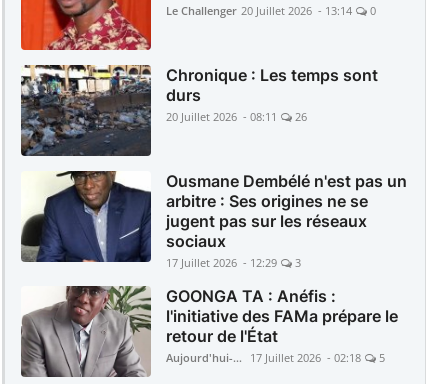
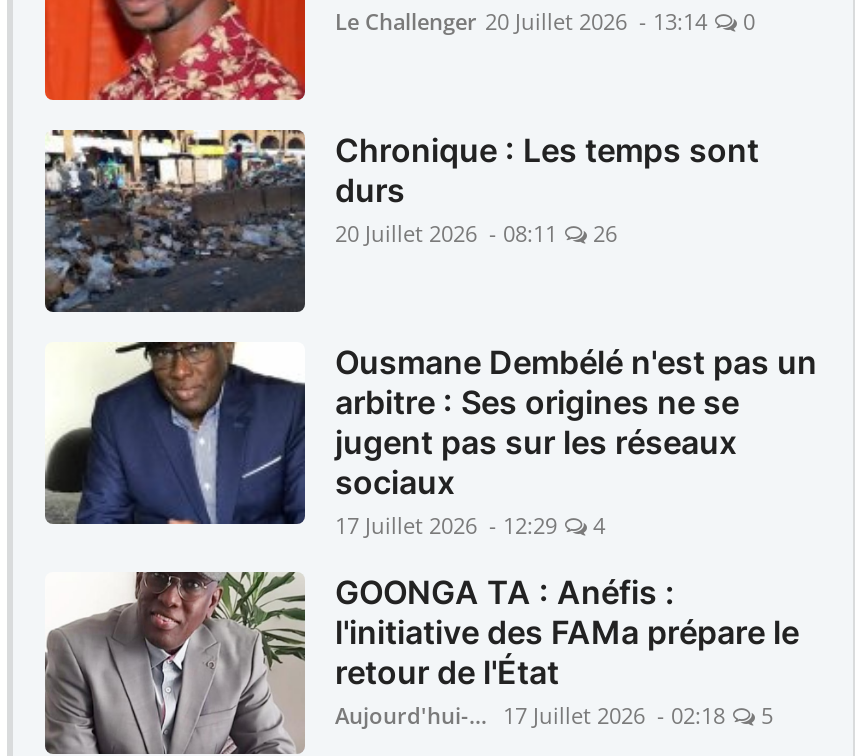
- 17 Juillet 2026 - 12:29 3
+ 17 Juillet 2026 - 12:29 4
